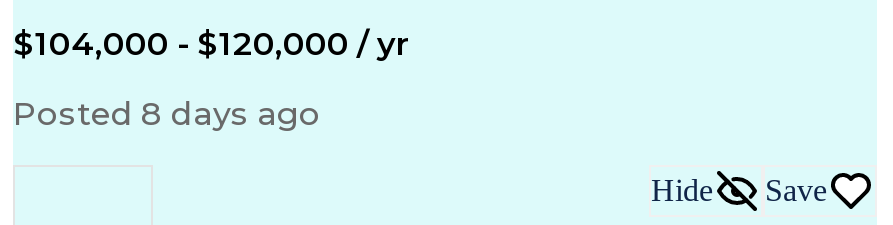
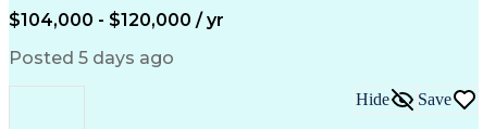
- Posted 8 days ago
+ Posted 5 days ago
